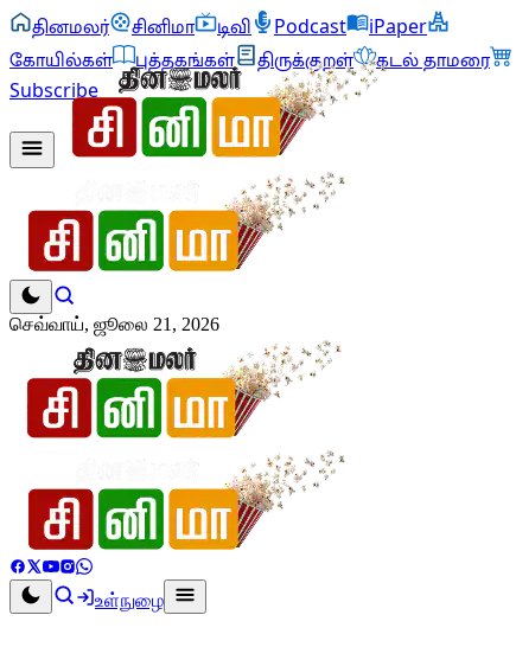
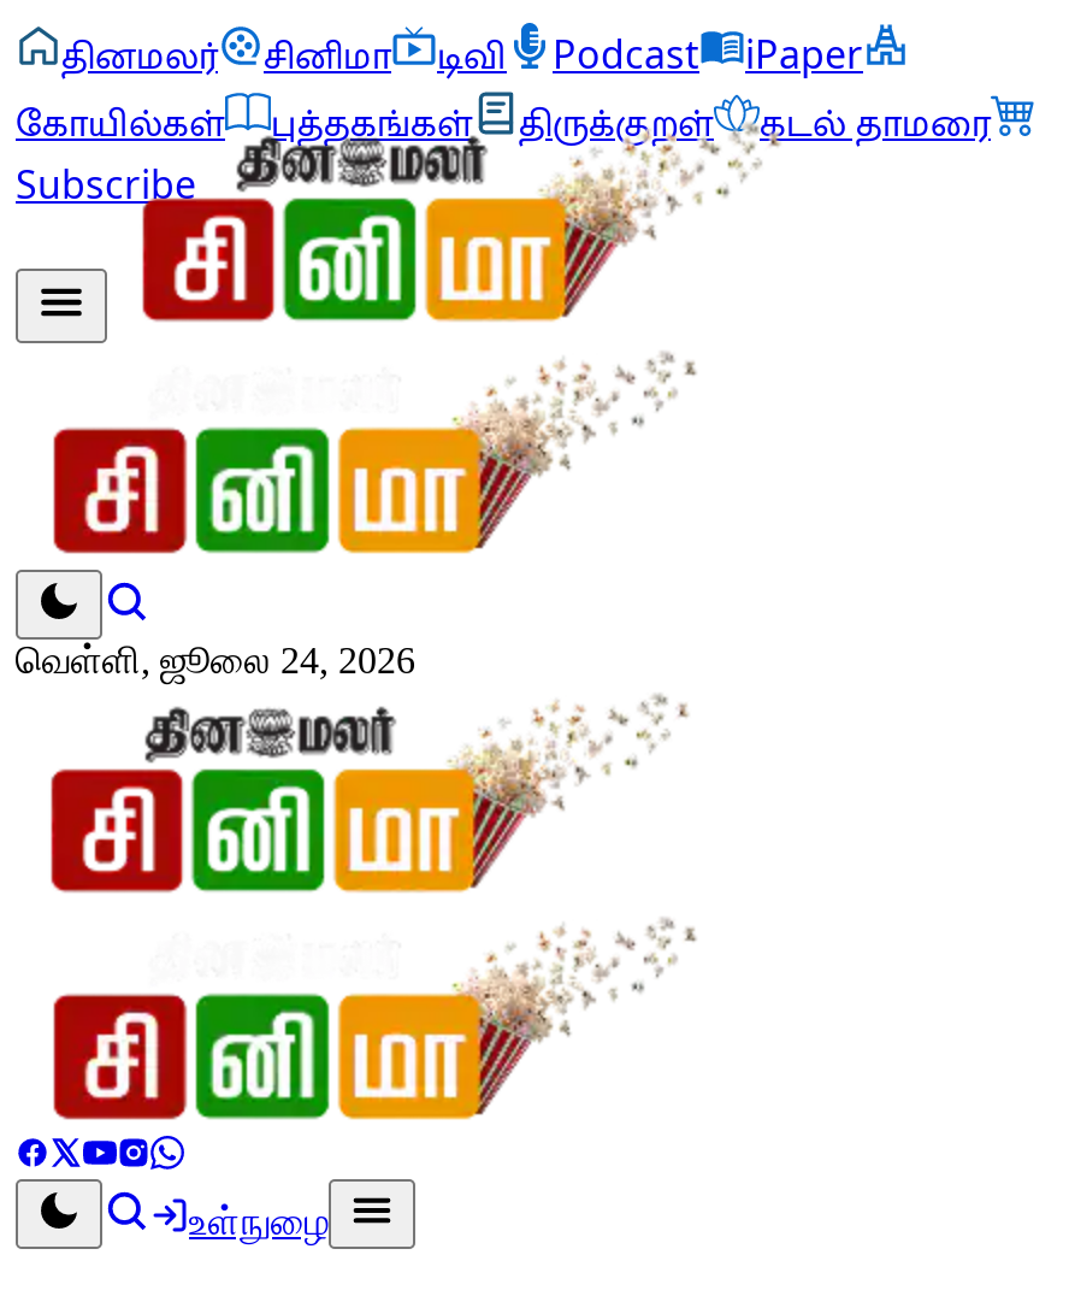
- செவ்வாய், ஜூலை 21, 2026
+ வெள்ளி, ஜூலை 24, 2026
